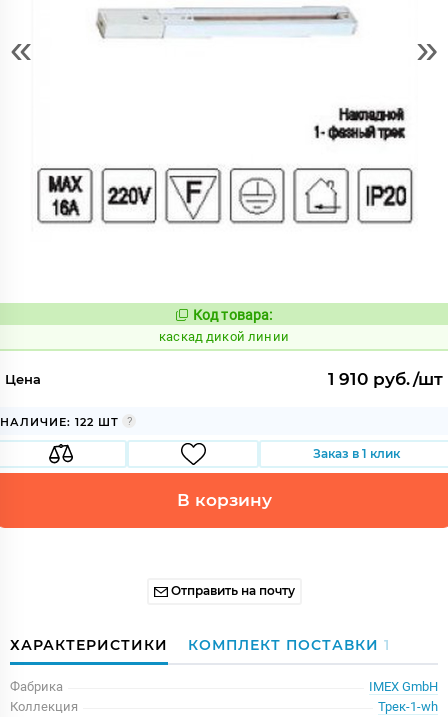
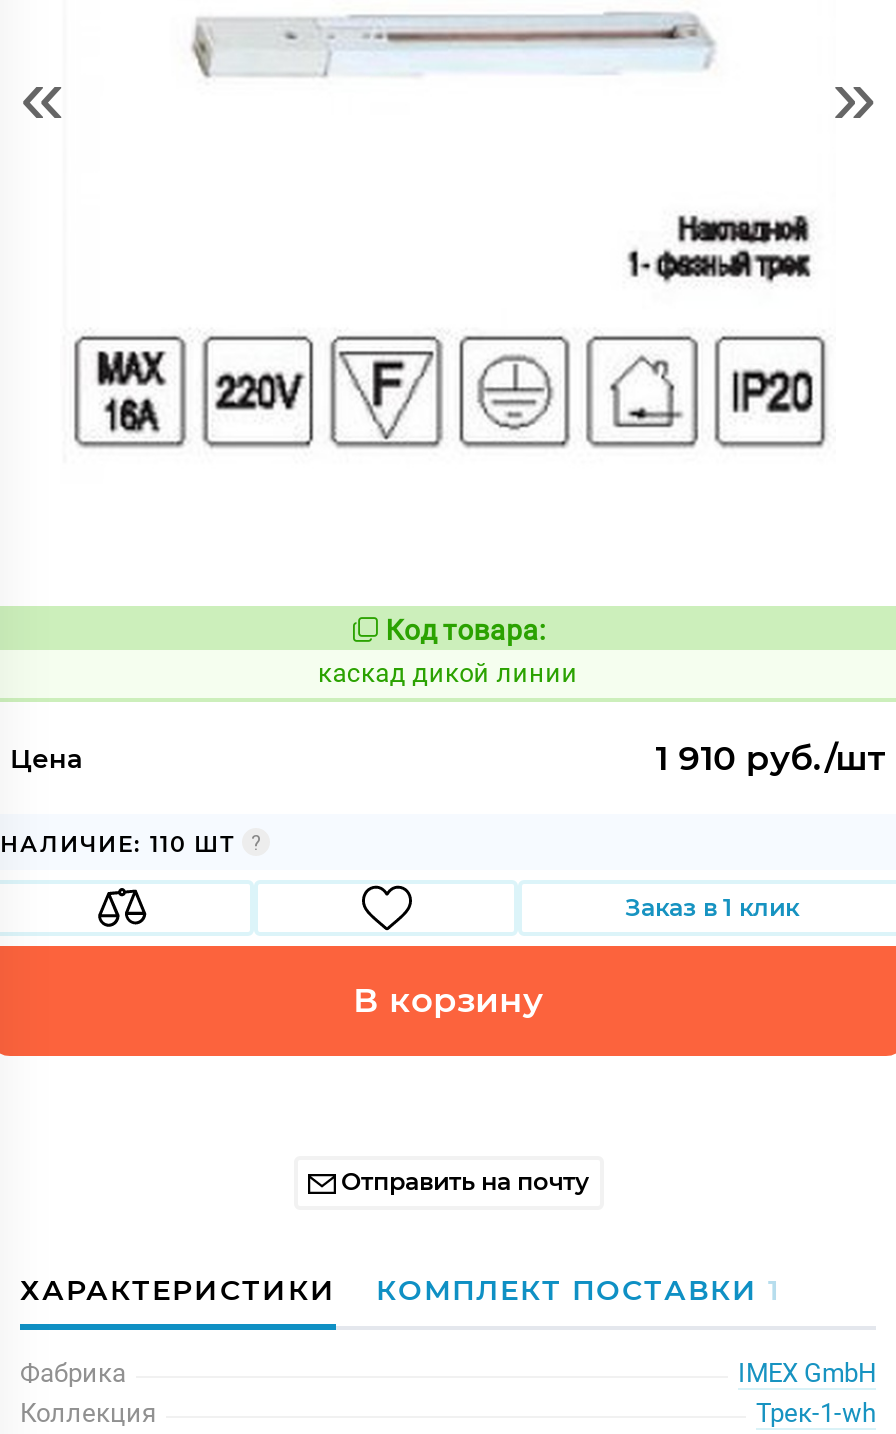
- НАЛИЧИЕ: 122 ШТ
+ НАЛИЧИЕ: 110 ШТ
